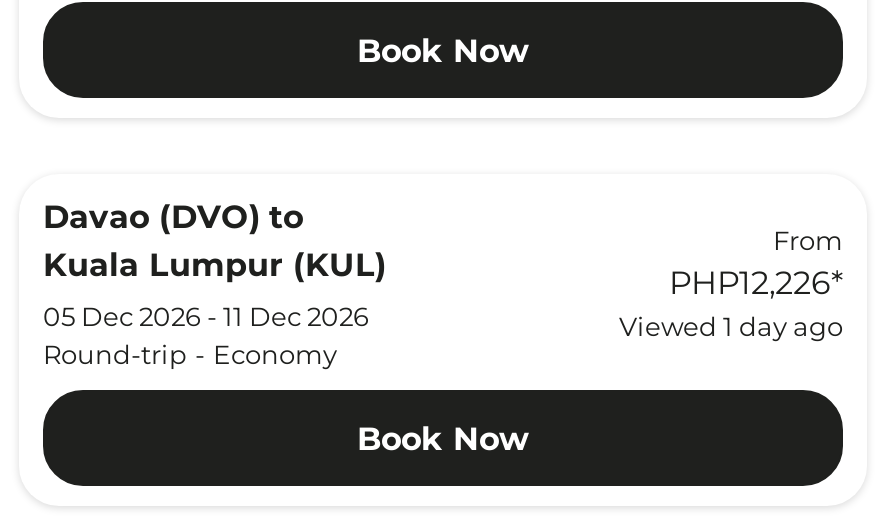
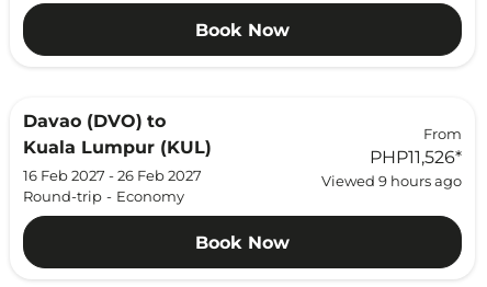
- PHP12,226*
- Viewed 1 day ago
+ PHP11,526*
+ Viewed 9 hours ago

- 05 Dec 2026 - 11 Dec 2026
+ 16 Feb 2027 - 26 Feb 2027
